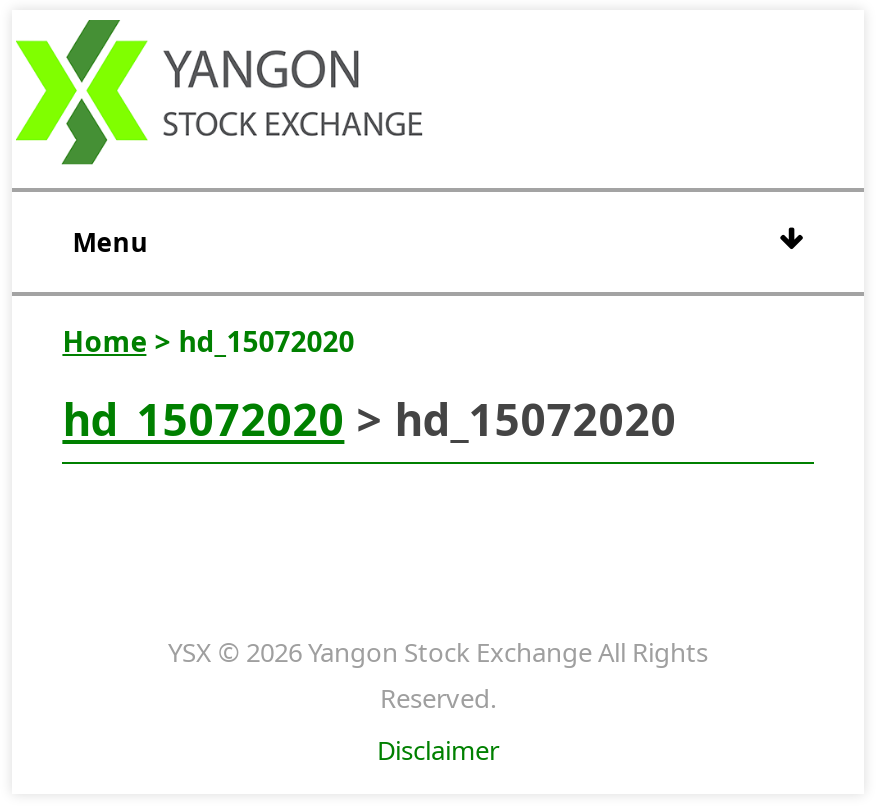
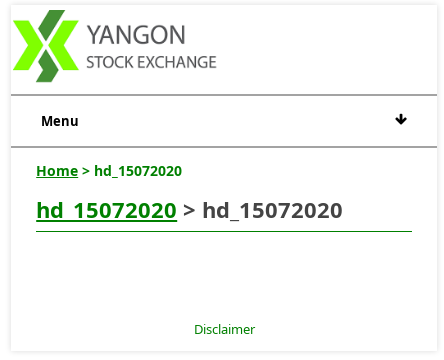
- YSX © 2026 Yangon Stock Exchange All Rights
- Reserved.
